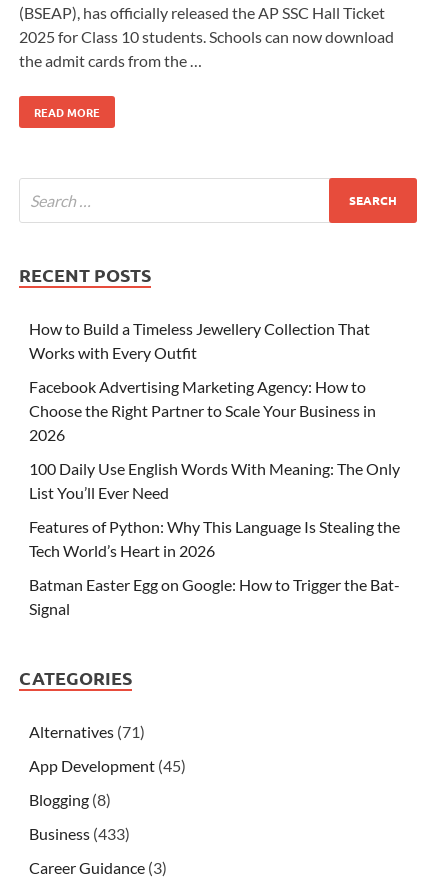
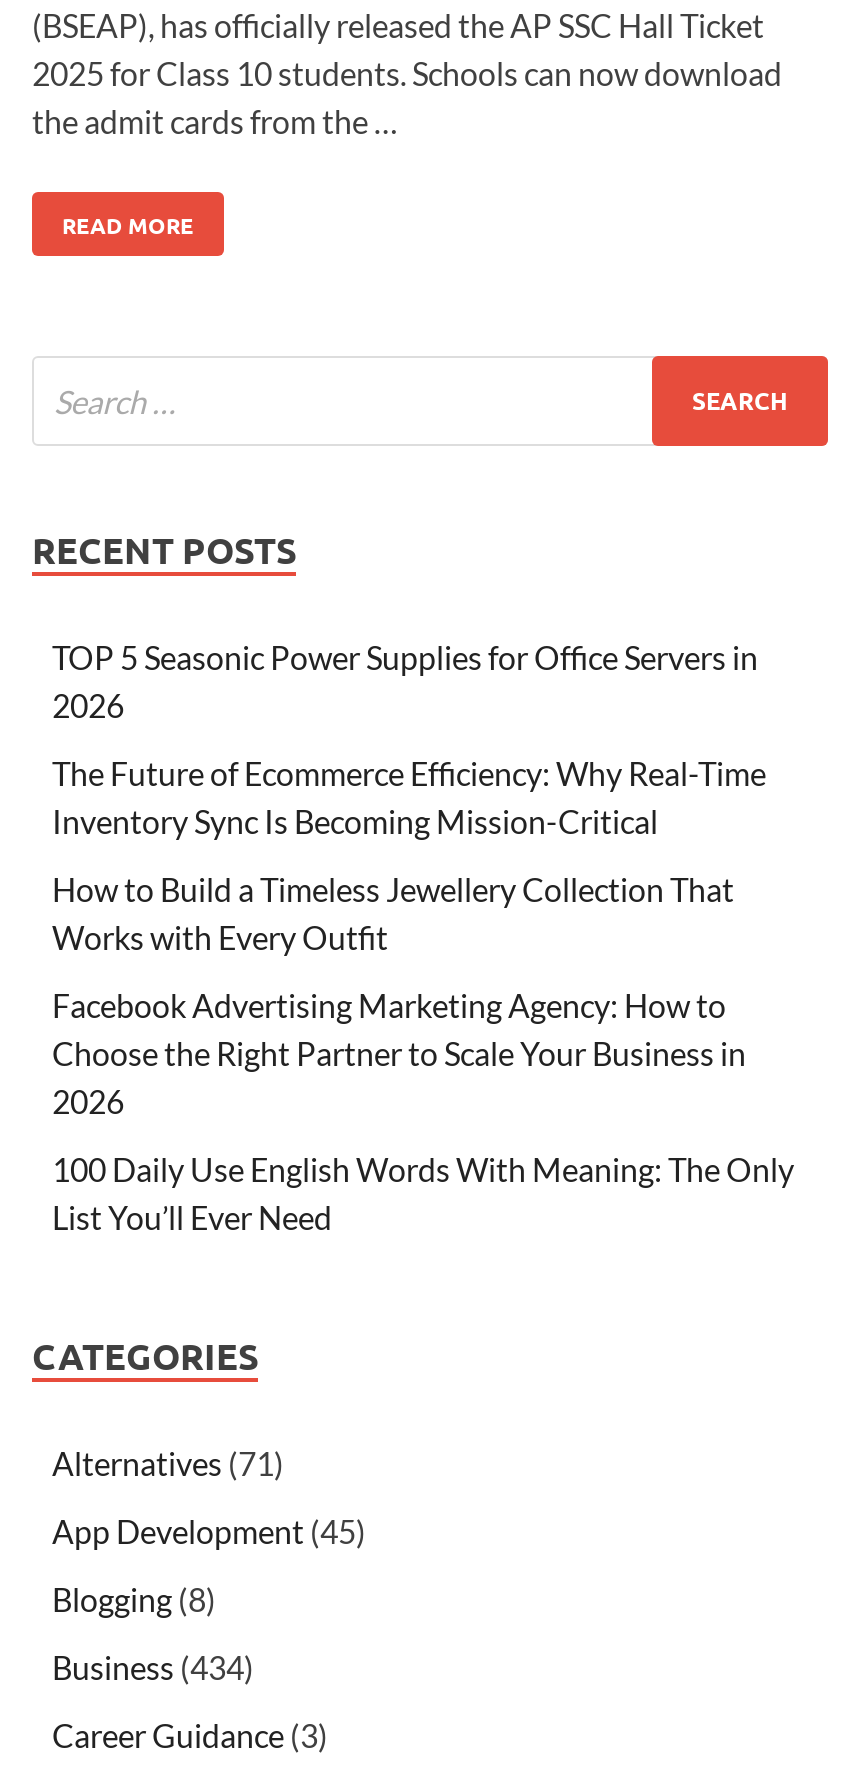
+ TOP 5 Seasonic Power Supplies for Office Servers in
+ 2026
+ The Future of Ecommerce Efficiency: Why Real-Time
+ Inventory Sync Is Becoming Mission-Critical

moved down: How to Build a Timeless Jewellery Collection That | Works with Every Outfit | Facebook Advertising Marketing Agency: How to | Choose the Right Partner to Scale Your Business in | 2026 | 100 Daily Use English Words With Meaning: The Only | List You’ll Ever Need

- Features of Python: Why This Language Is Stealing the
- Tech World’s Heart in 2026
- Batman Easter Egg on Google: How to Trigger the Bat-
- Signal

- Business (433)
+ Business (434)
